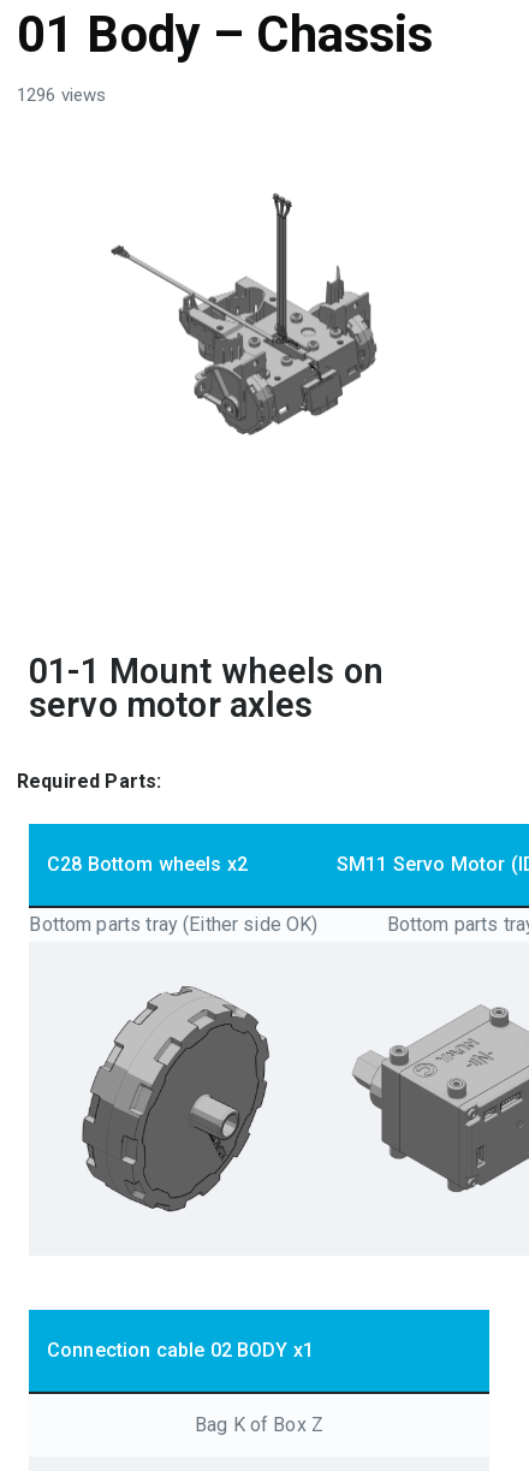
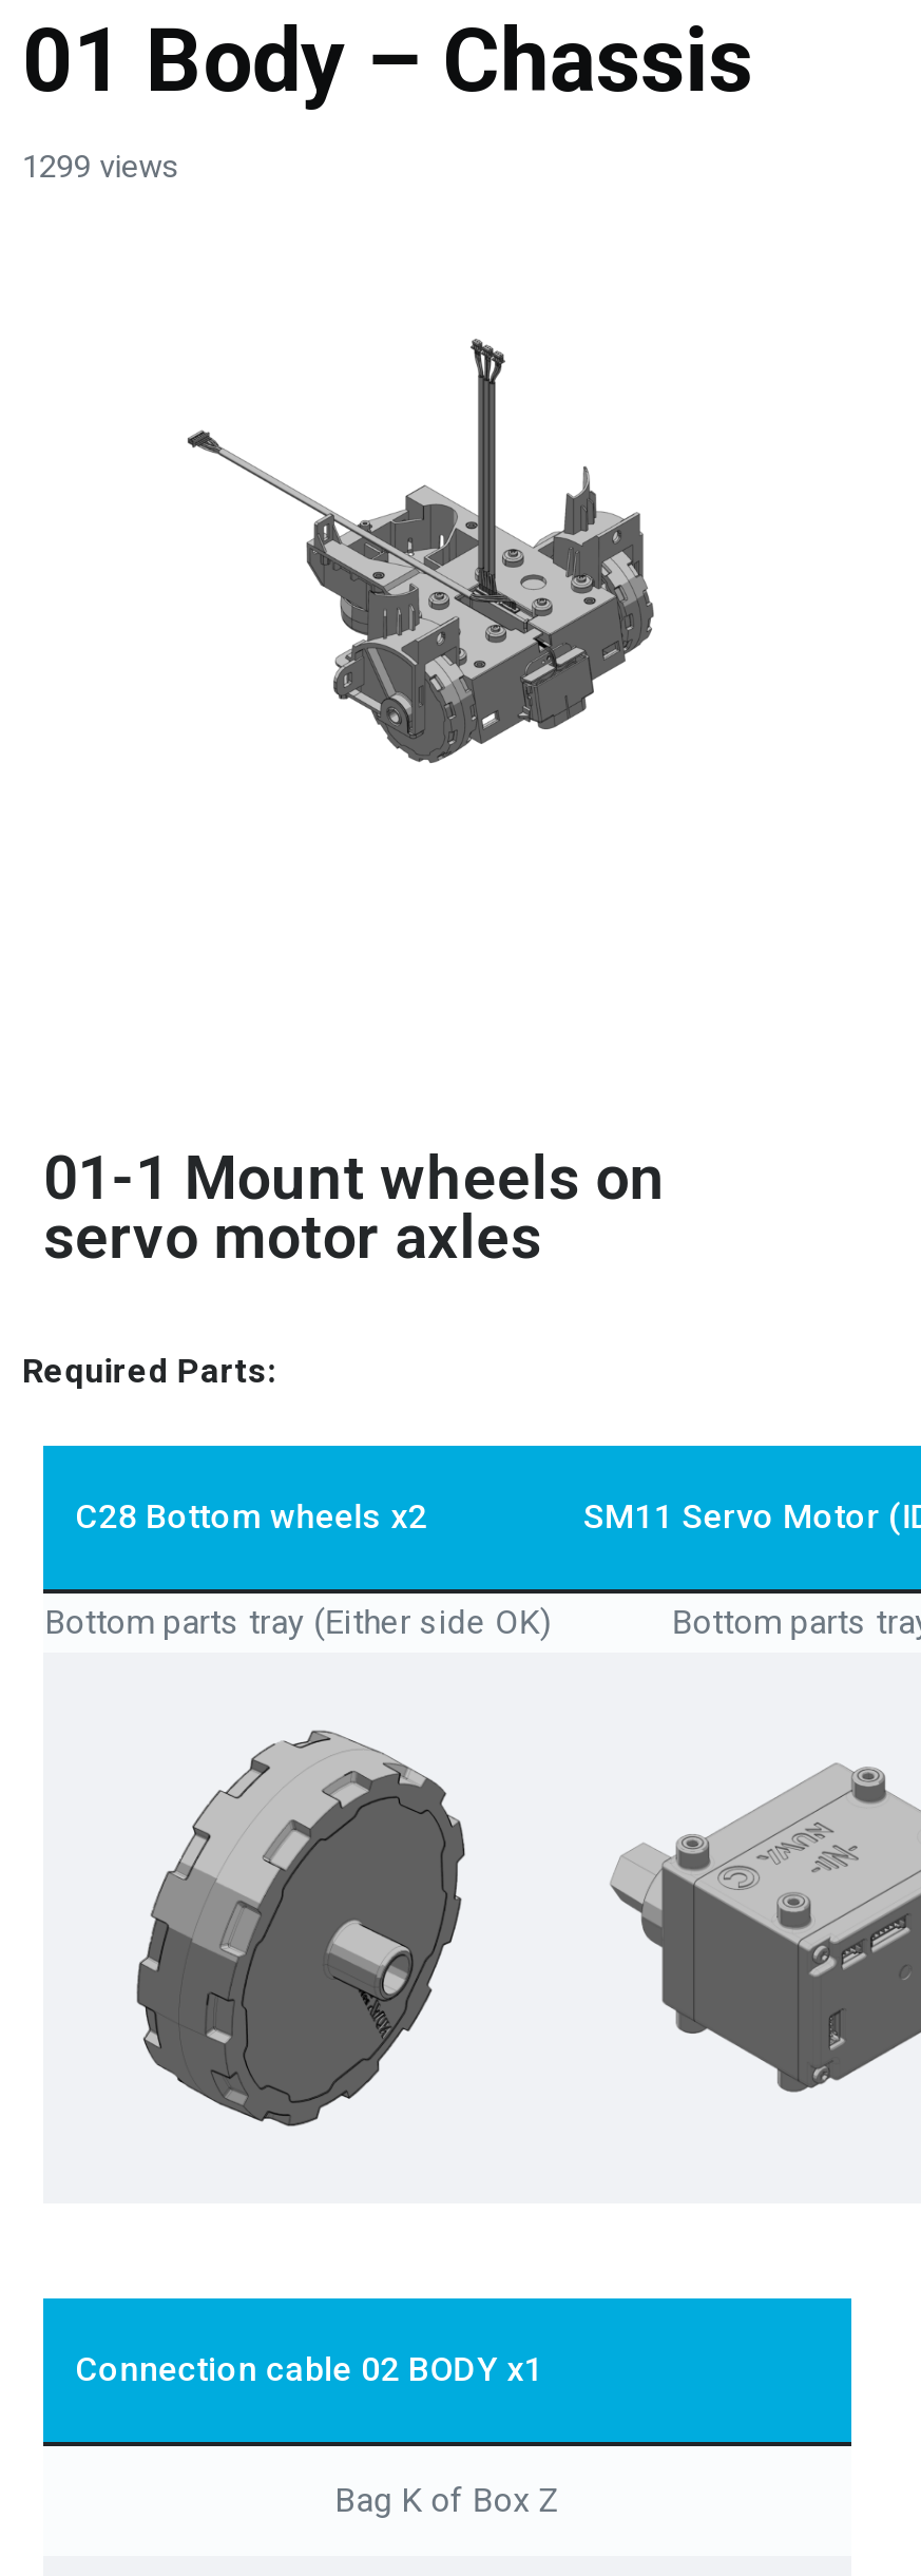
- 1296 views
+ 1299 views
